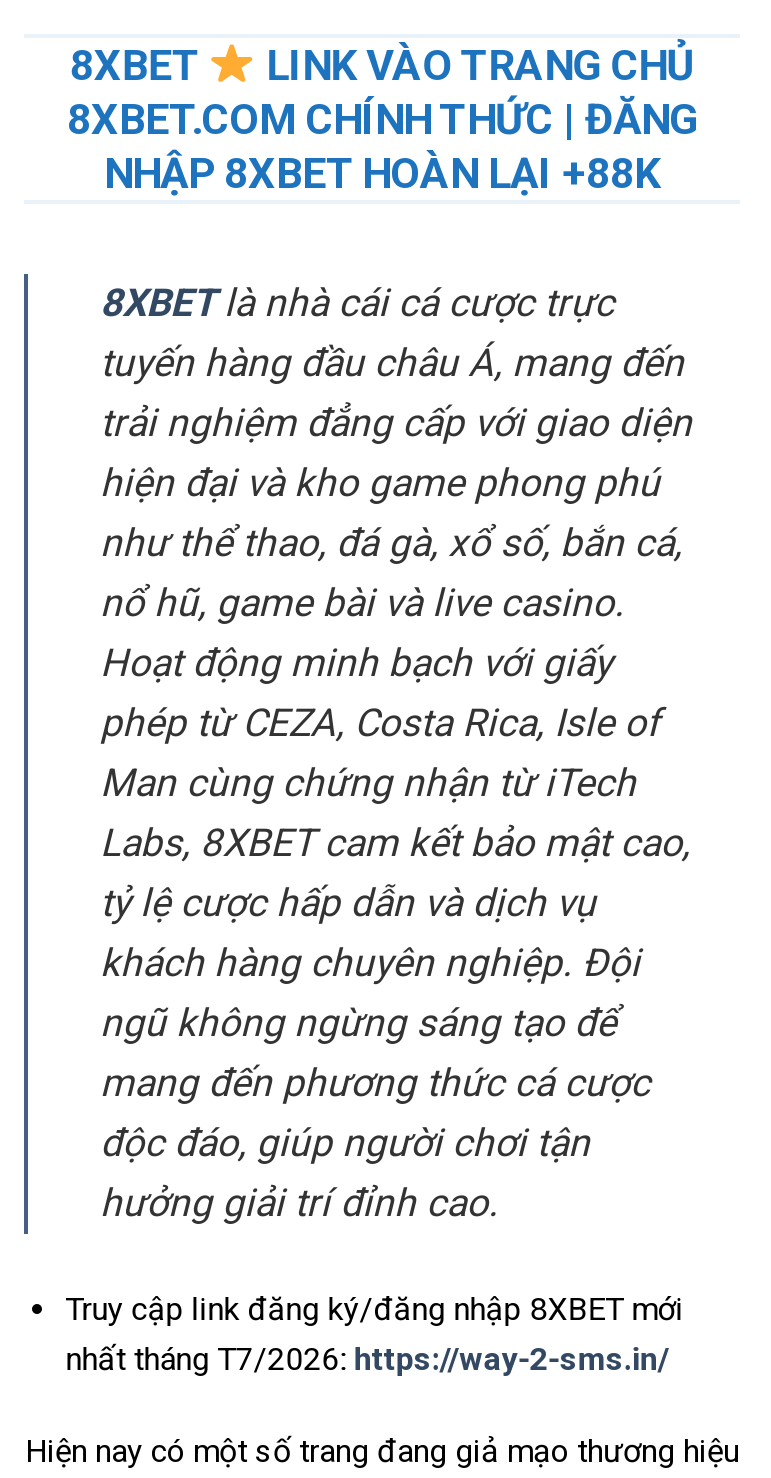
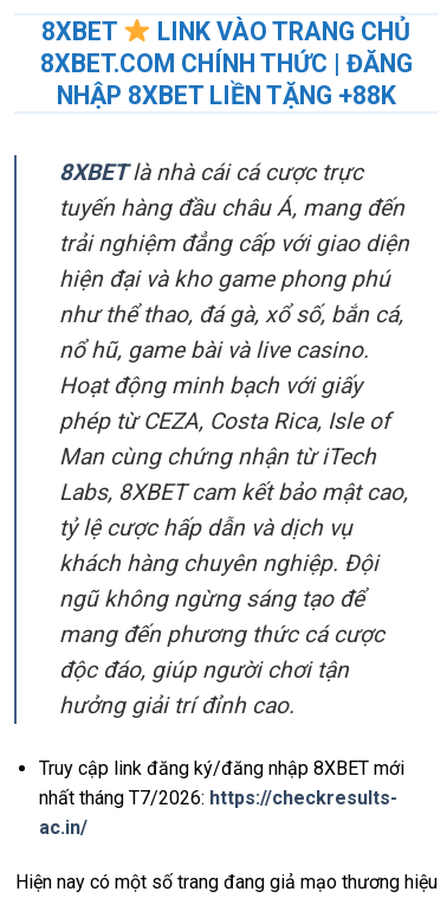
- NHẬP 8XBET HOÀN LẠI +88K
+ NHẬP 8XBET LIỀN TẶNG +88K

- nhất tháng T7/2026: https://way-2-sms.in/
+ nhất tháng T7/2026: https://checkresults-
+ ac.in/
